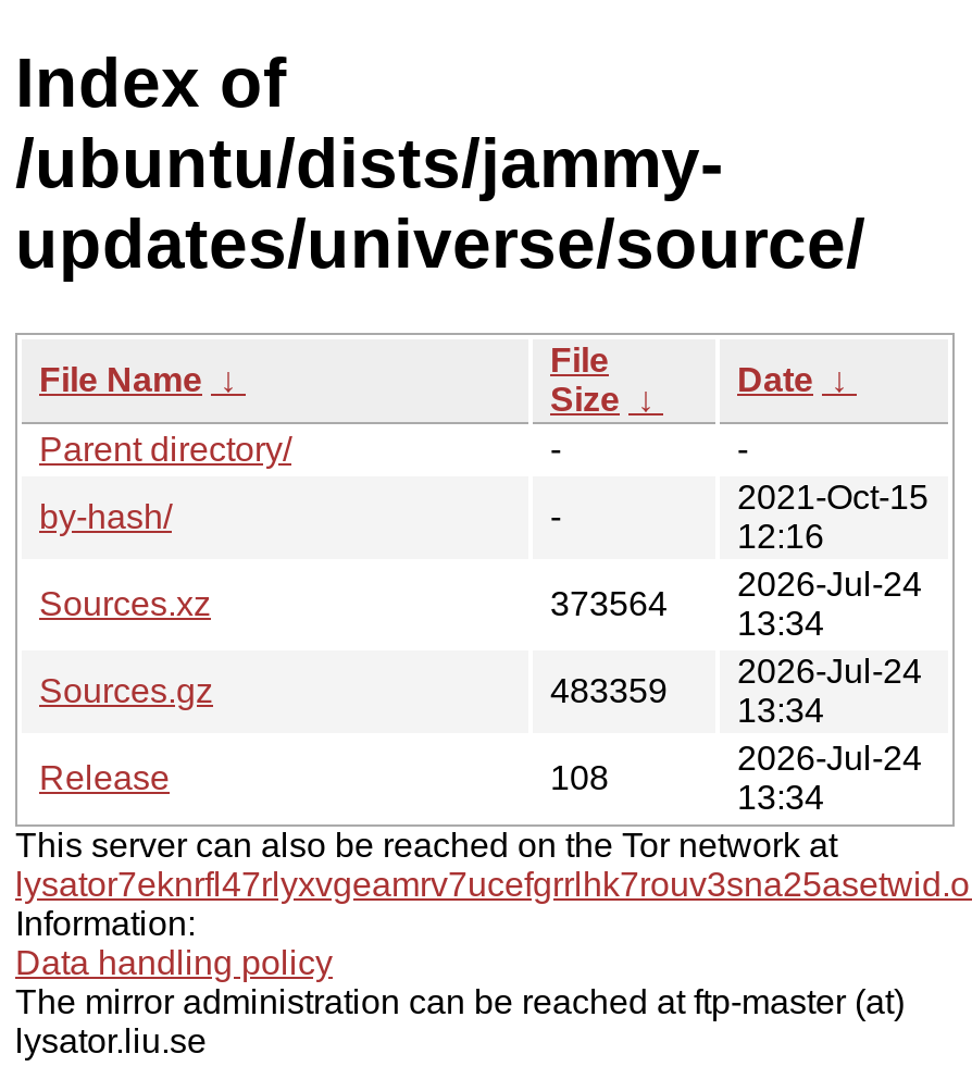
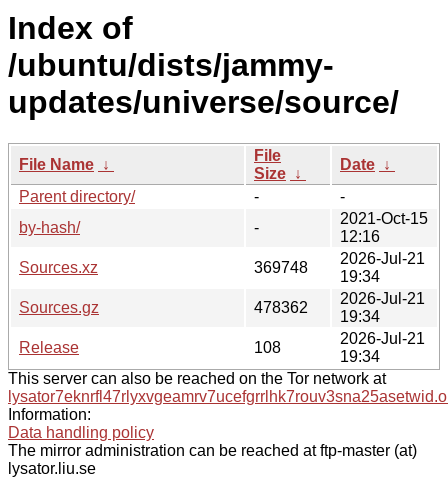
- 2026-Jul-24
- 13:34
+ 2026-Jul-21
+ 19:34

- 373564
+ 369748

- 2026-Jul-24
- 13:34
+ 2026-Jul-21
+ 19:34

- 483359
+ 478362

- 2026-Jul-24
- 13:34
+ 2026-Jul-21
+ 19:34
